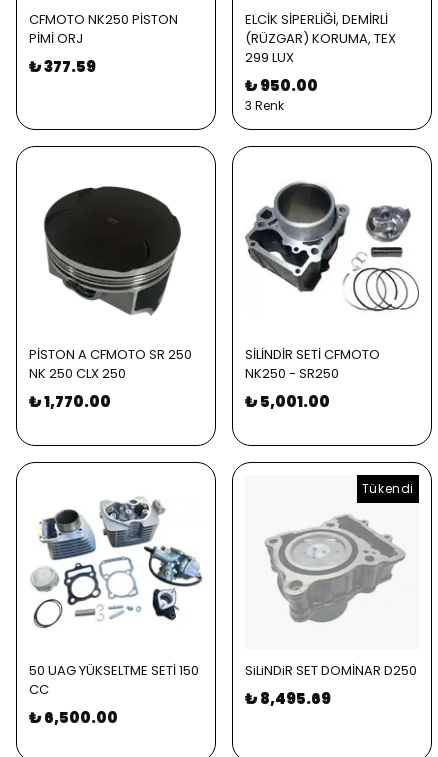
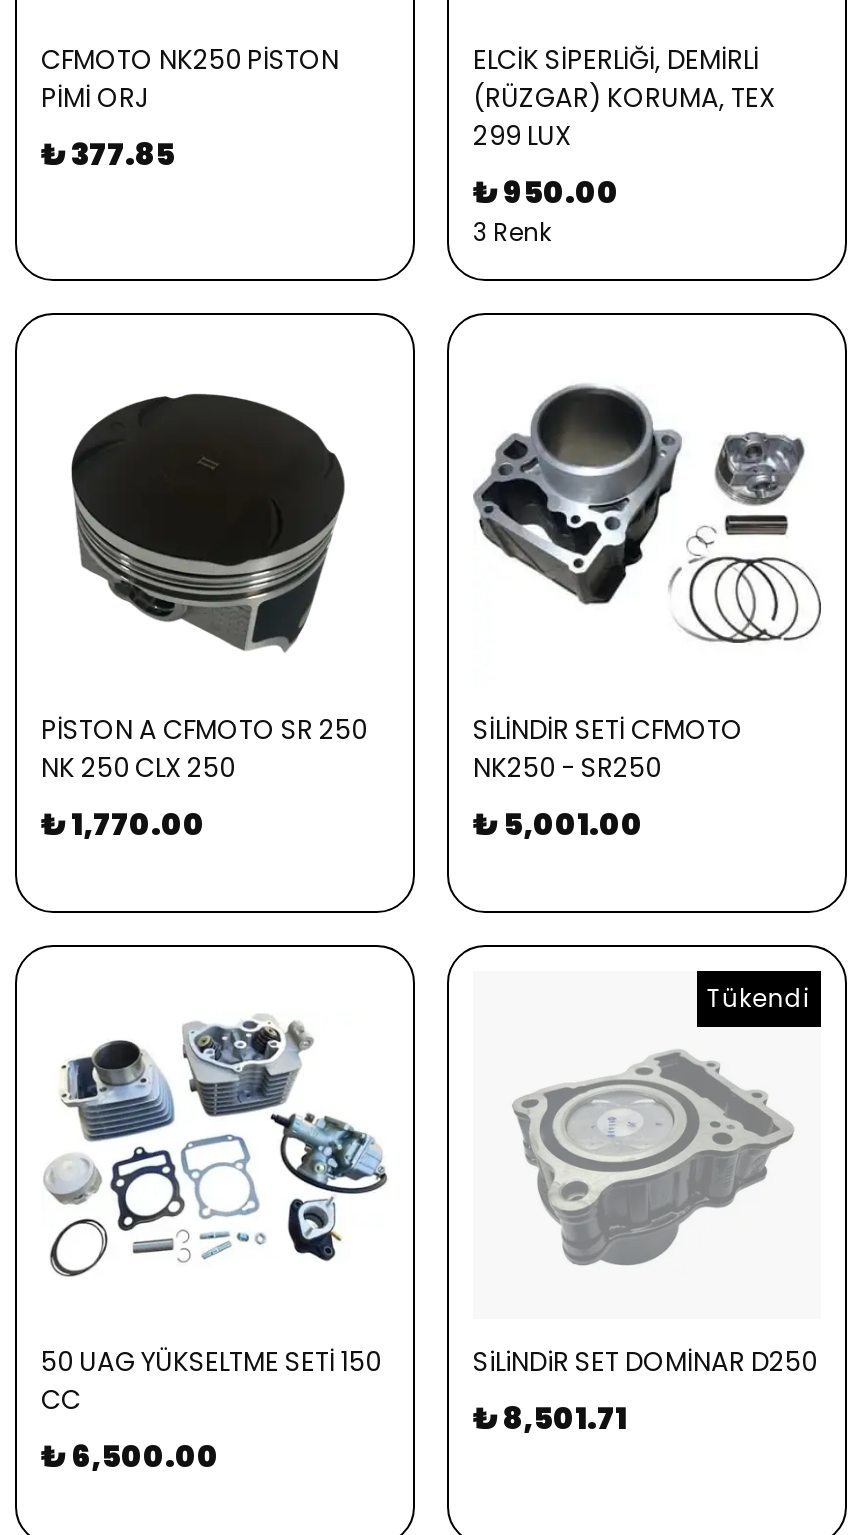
- ₺ 377.59
+ ₺ 377.85

- ₺ 8,495.69
+ ₺ 8,501.71
